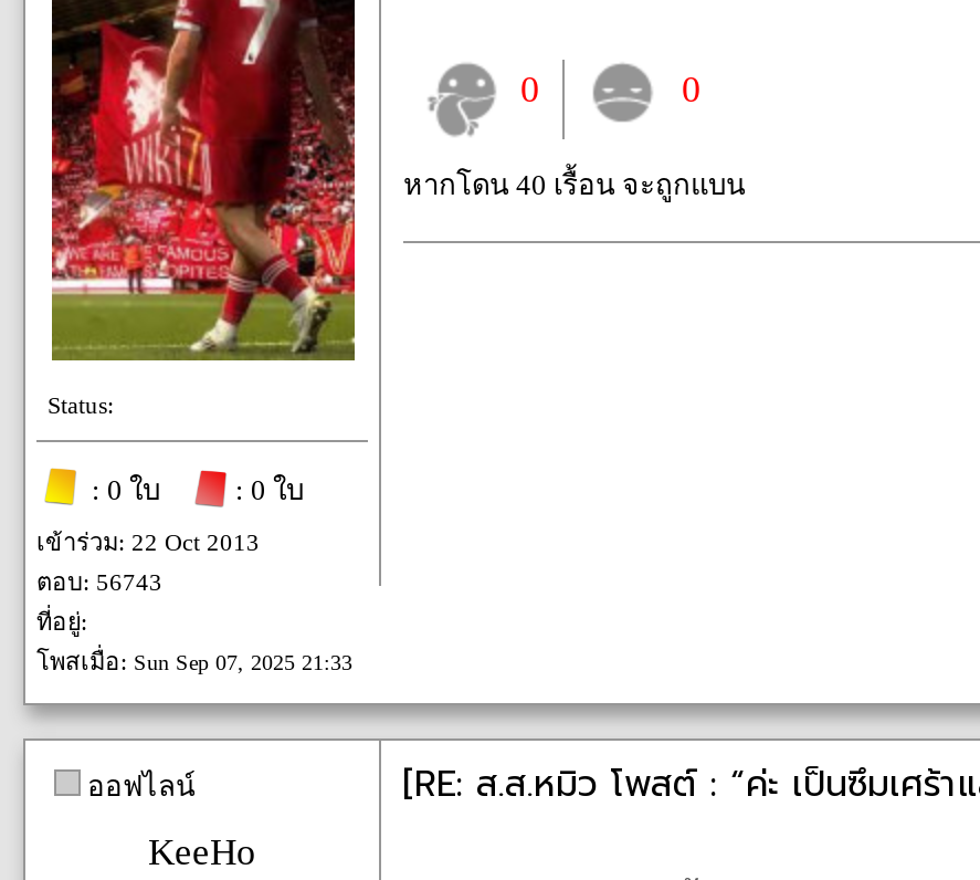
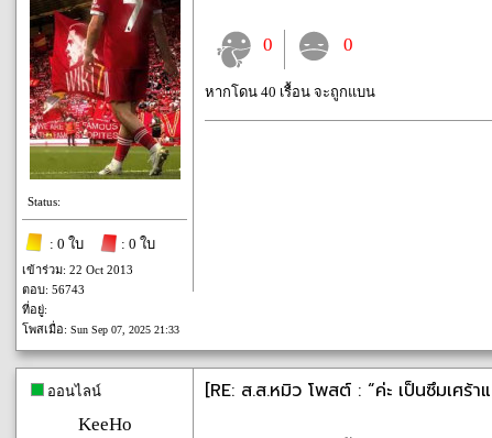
- ออฟไลน์
+ ออนไลน์
